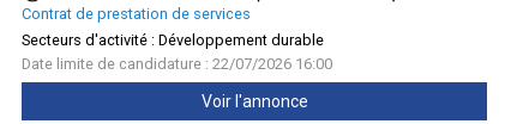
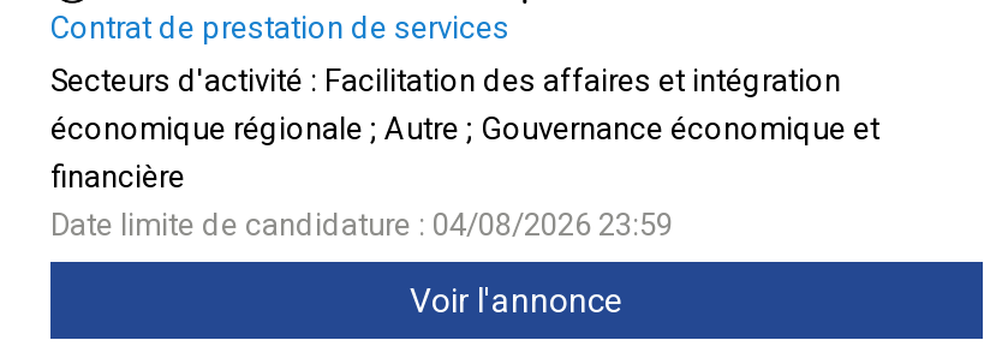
- Secteurs d'activité : Développement durable
- Date limite de candidature : 22/07/2026 16:00
+ Secteurs d'activité : Facilitation des affaires et intégration
+ économique régionale ; Autre ; Gouvernance économique et
+ financière
+ Date limite de candidature : 04/08/2026 23:59
